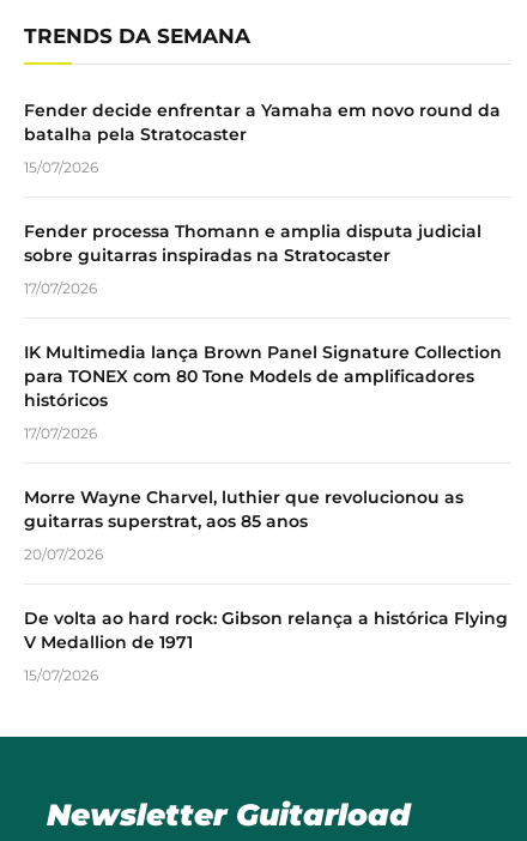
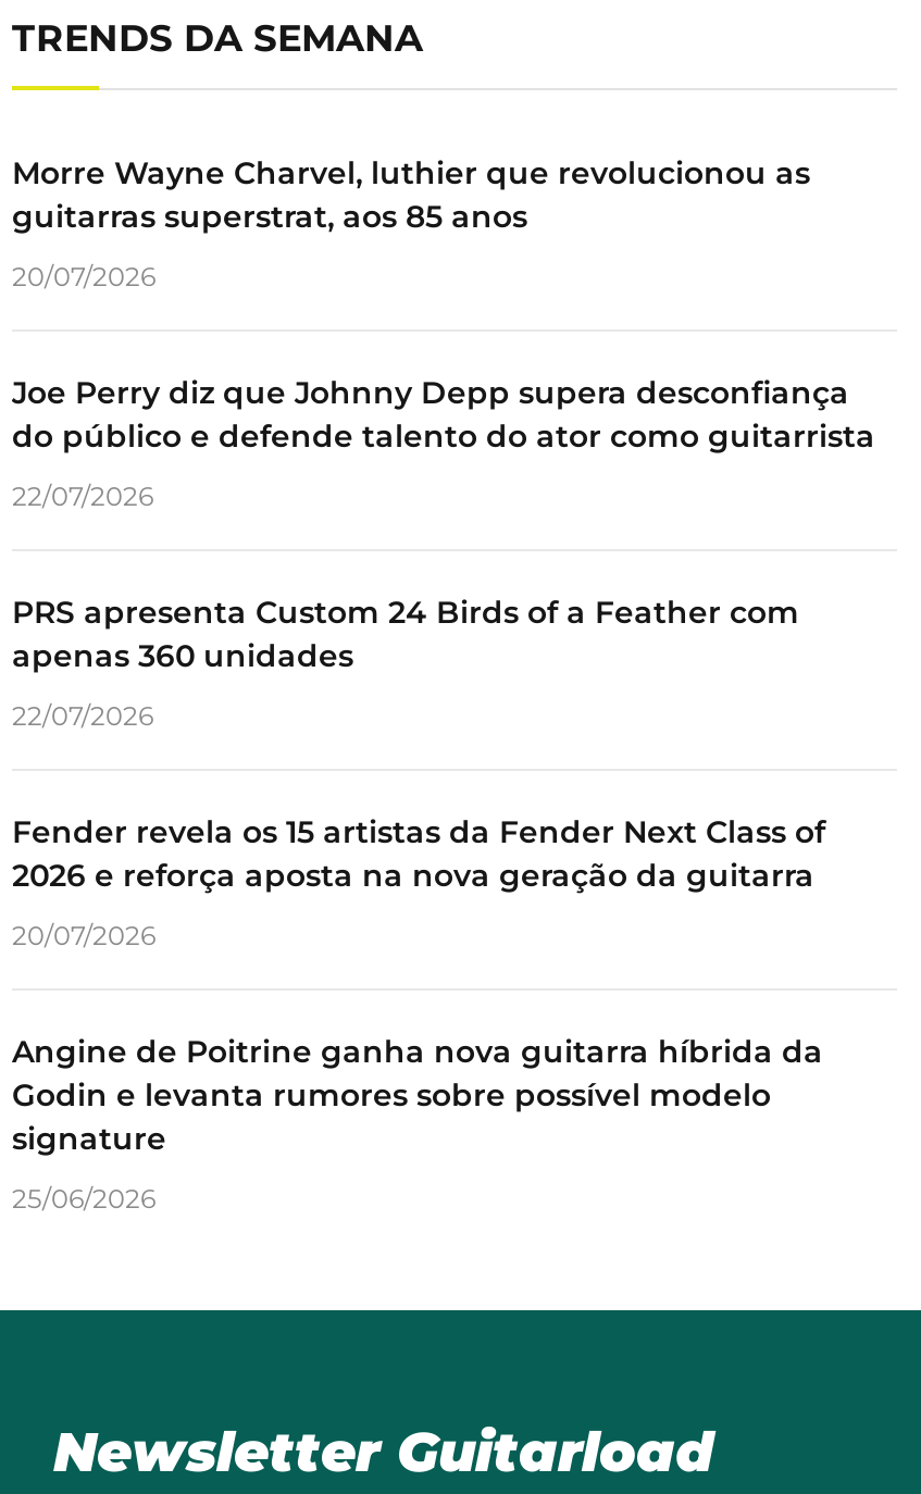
- Fender decide enfrentar a Yamaha em novo round da
- batalha pela Stratocaster
- 15/07/2026
- Fender processa Thomann e amplia disputa judicial
- sobre guitarras inspiradas na Stratocaster
- 17/07/2026
- IK Multimedia lança Brown Panel Signature Collection
- para TONEX com 80 Tone Models de amplificadores
- históricos
- 17/07/2026

moved up: Morre Wayne Charvel, luthier que revolucionou as | guitarras superstrat, aos 85 anos | 20/07/2026

- De volta ao hard rock: Gibson relança a histórica Flying
- V Medallion de 1971
- 15/07/2026
+ Joe Perry diz que Johnny Depp supera desconfiança
+ do público e defende talento do ator como guitarrista
+ 22/07/2026
+ PRS apresenta Custom 24 Birds of a Feather com
+ apenas 360 unidades
+ 22/07/2026
+ Fender revela os 15 artistas da Fender Next Class of
+ 2026 e reforça aposta na nova geração da guitarra
+ 20/07/2026
+ Angine de Poitrine ganha nova guitarra híbrida da
+ Godin e levanta rumores sobre possível modelo
+ signature
+ 25/06/2026
